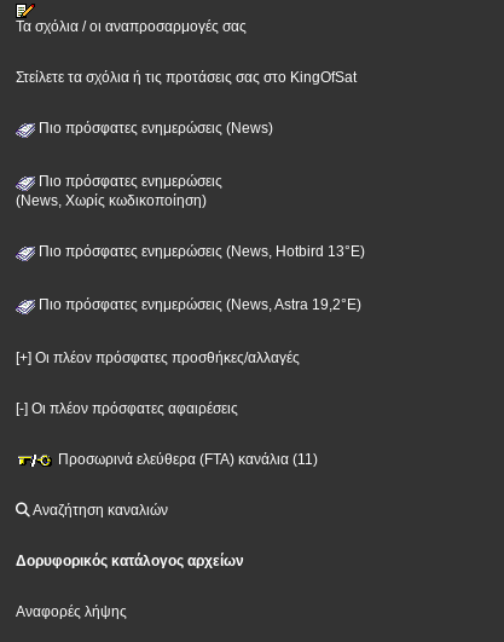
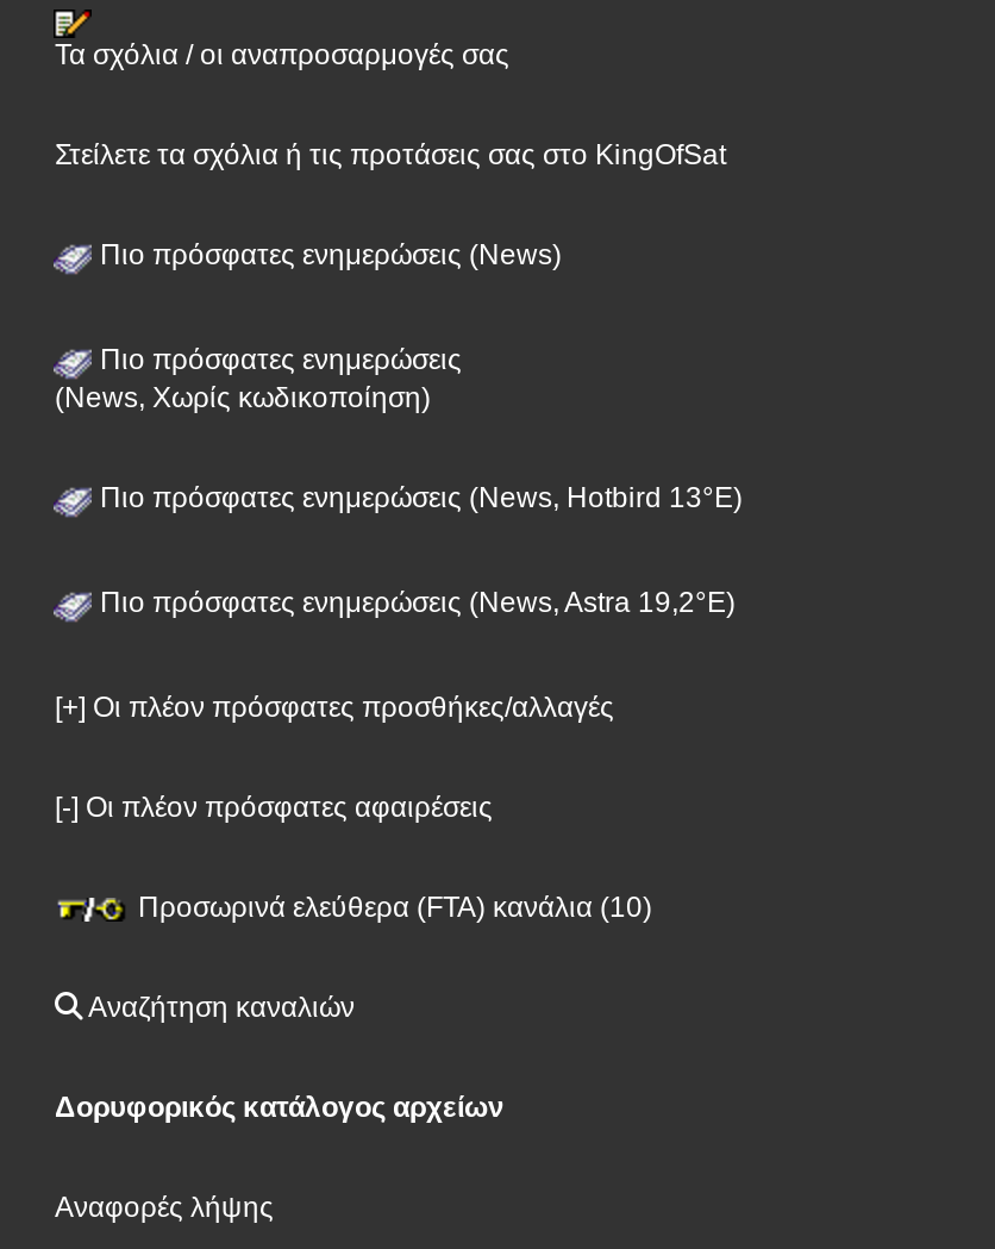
- Προσωρινά ελεύθερα (FTA) κανάλια (11)
+ Προσωρινά ελεύθερα (FTA) κανάλια (10)
